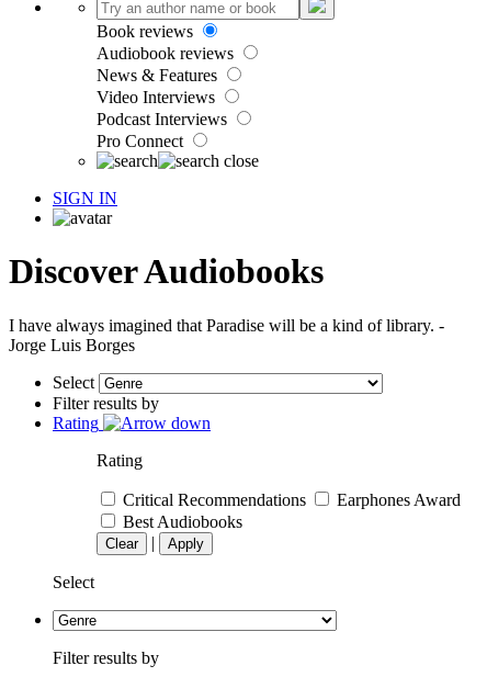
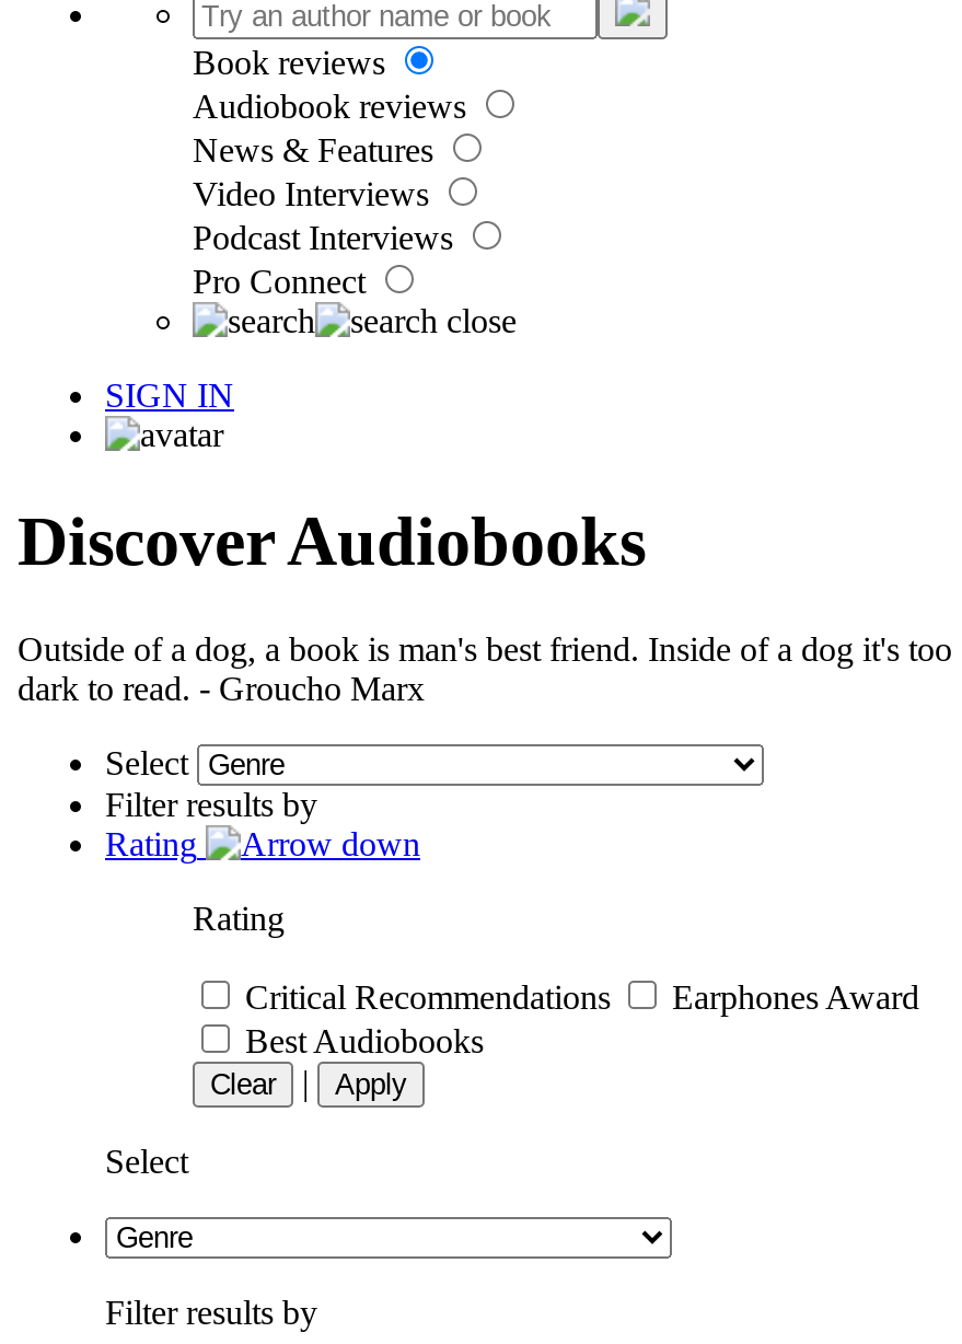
- I have always imagined that Paradise will be a kind of library. -
- Jorge Luis Borges
+ Outside of a dog, a book is man's best friend. Inside of a dog it's too
+ dark to read. - Groucho Marx
